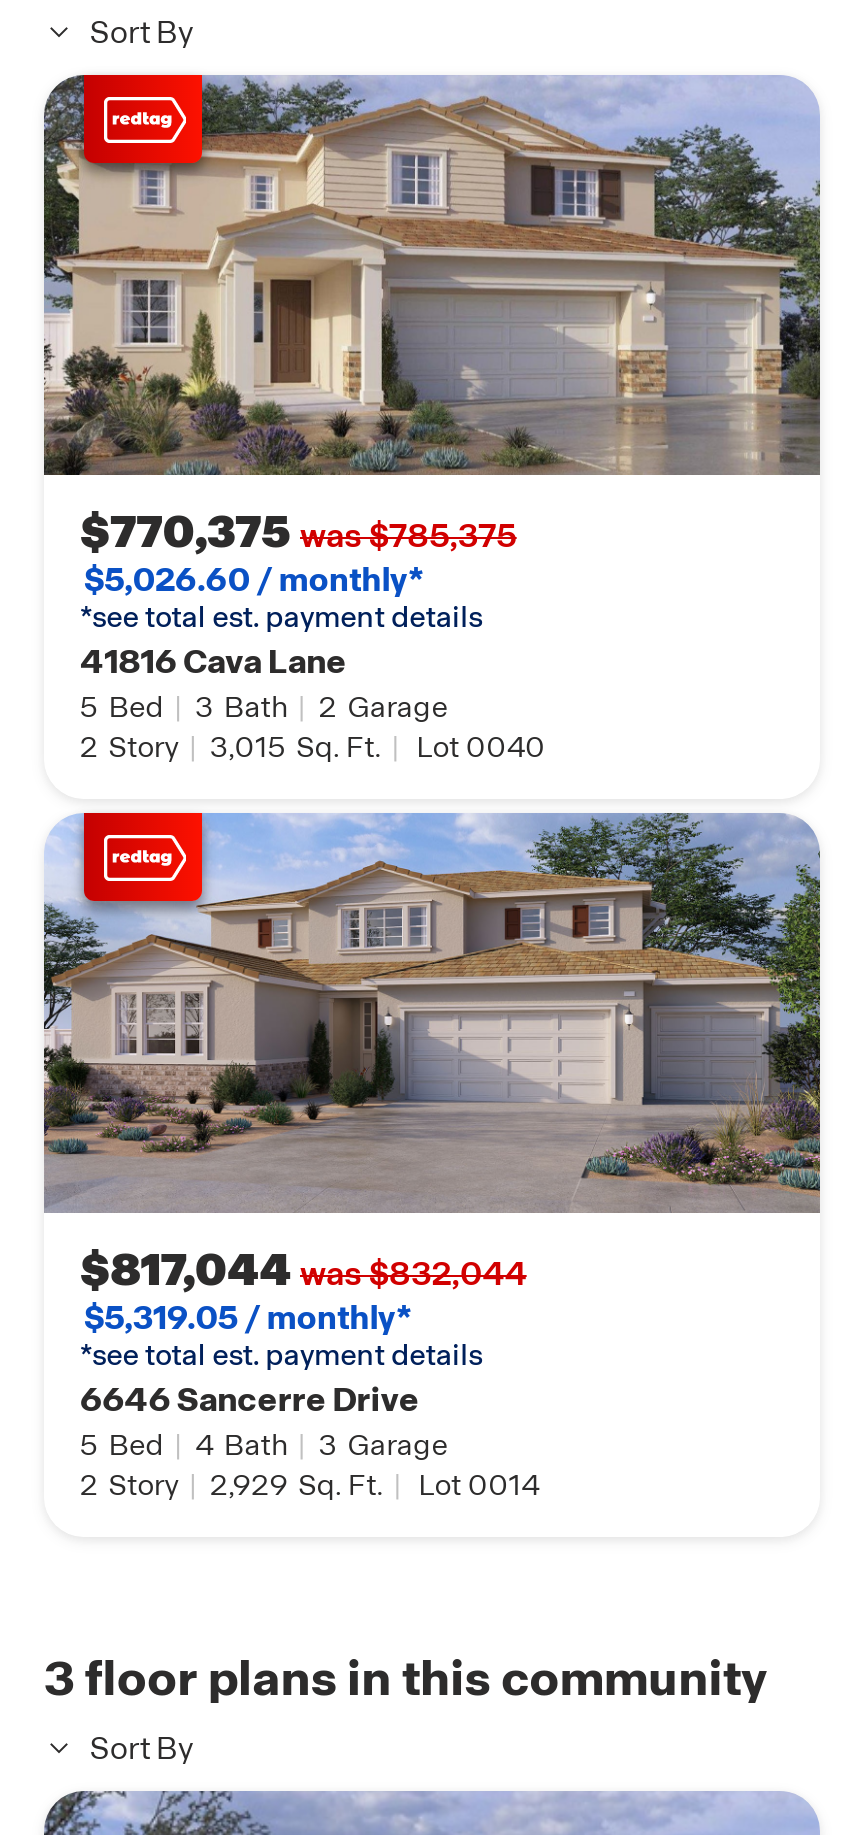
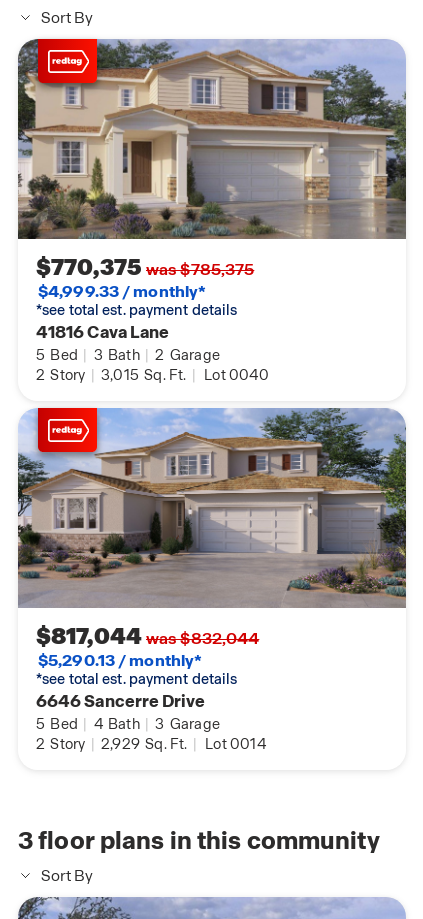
- $5,026.60 / monthly*
+ $4,999.33 / monthly*

- $5,319.05 / monthly*
+ $5,290.13 / monthly*
